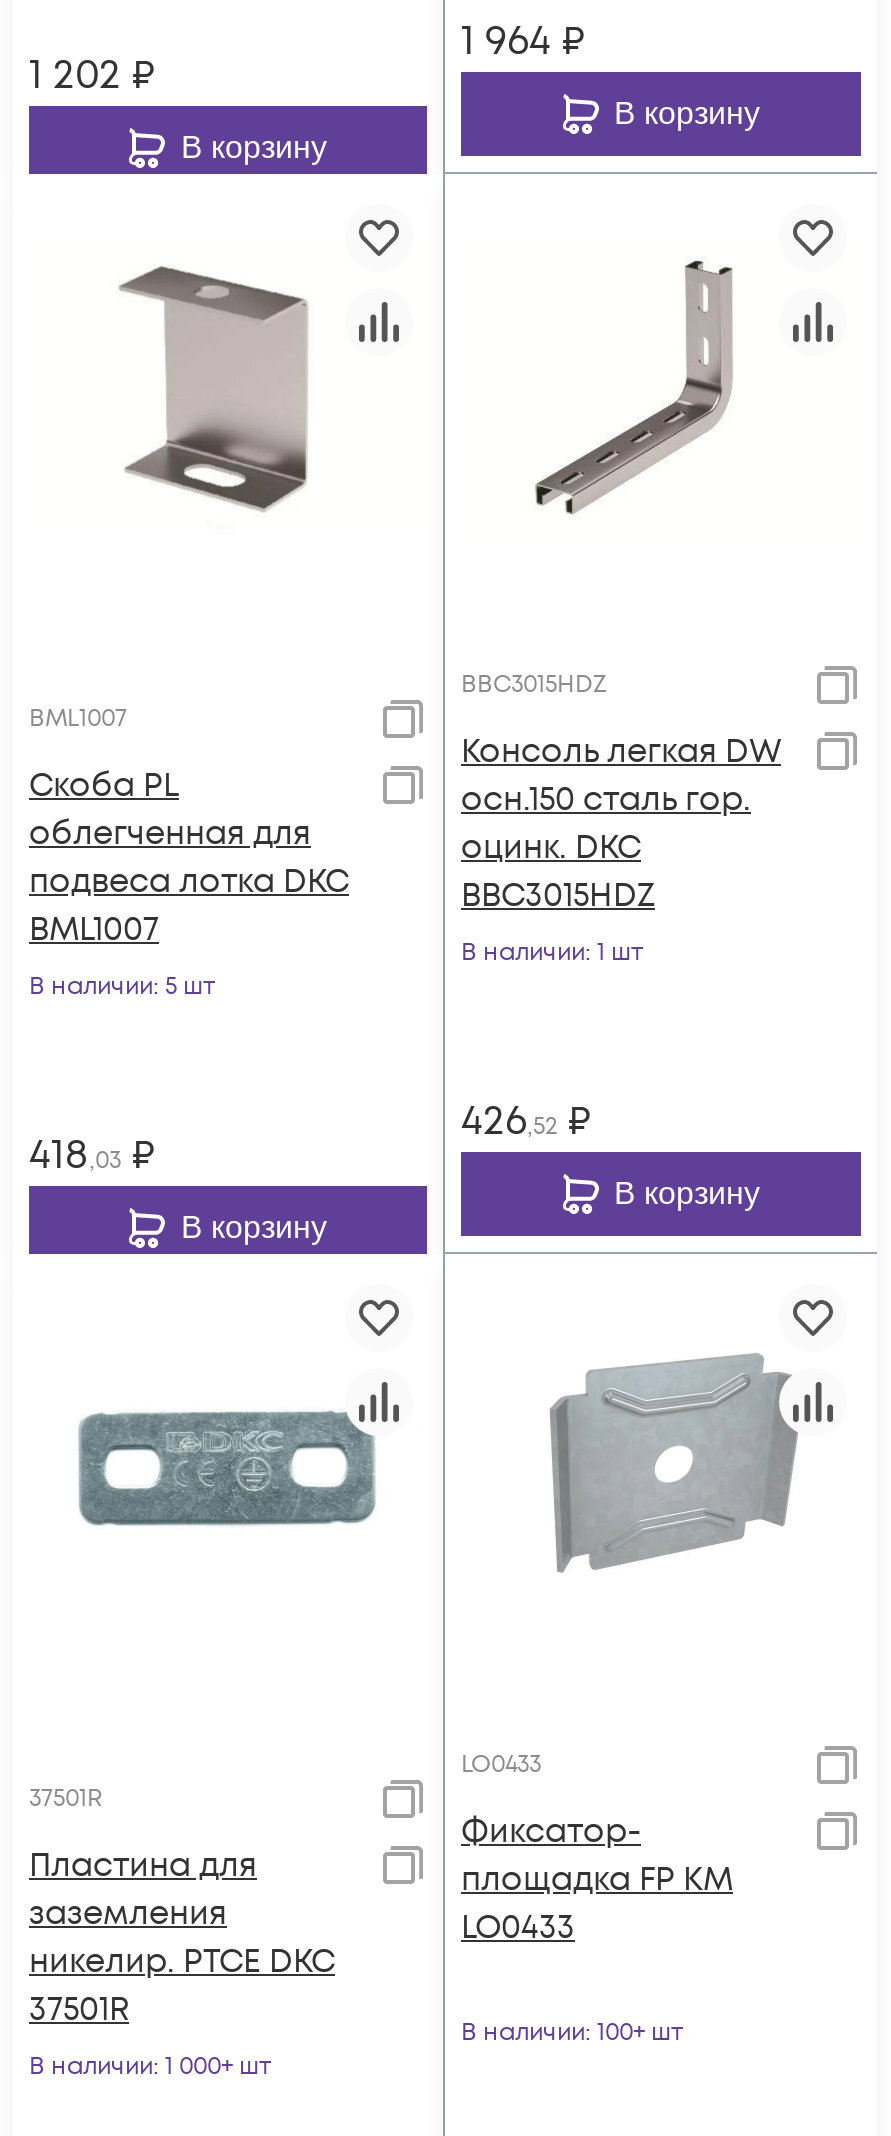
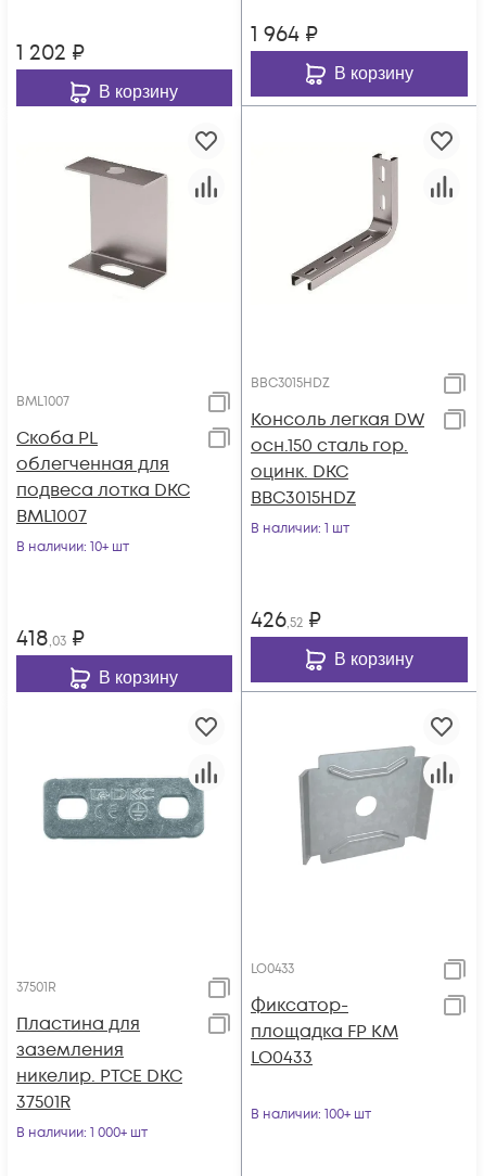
- В наличии: 5 шт
+ В наличии: 10+ шт
